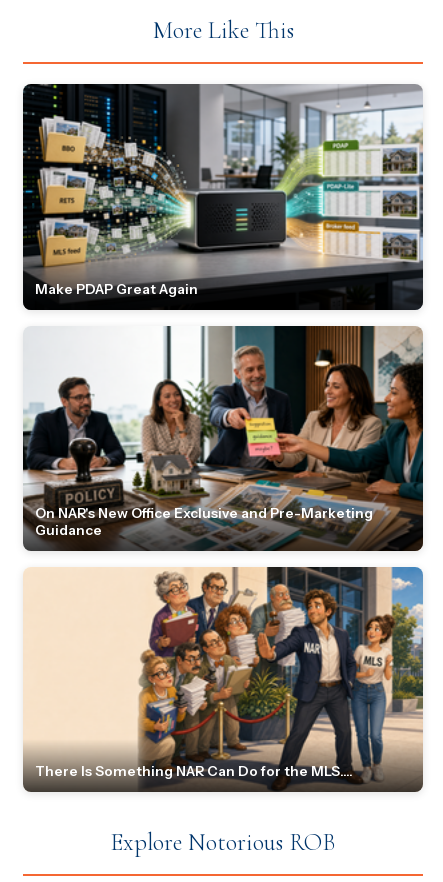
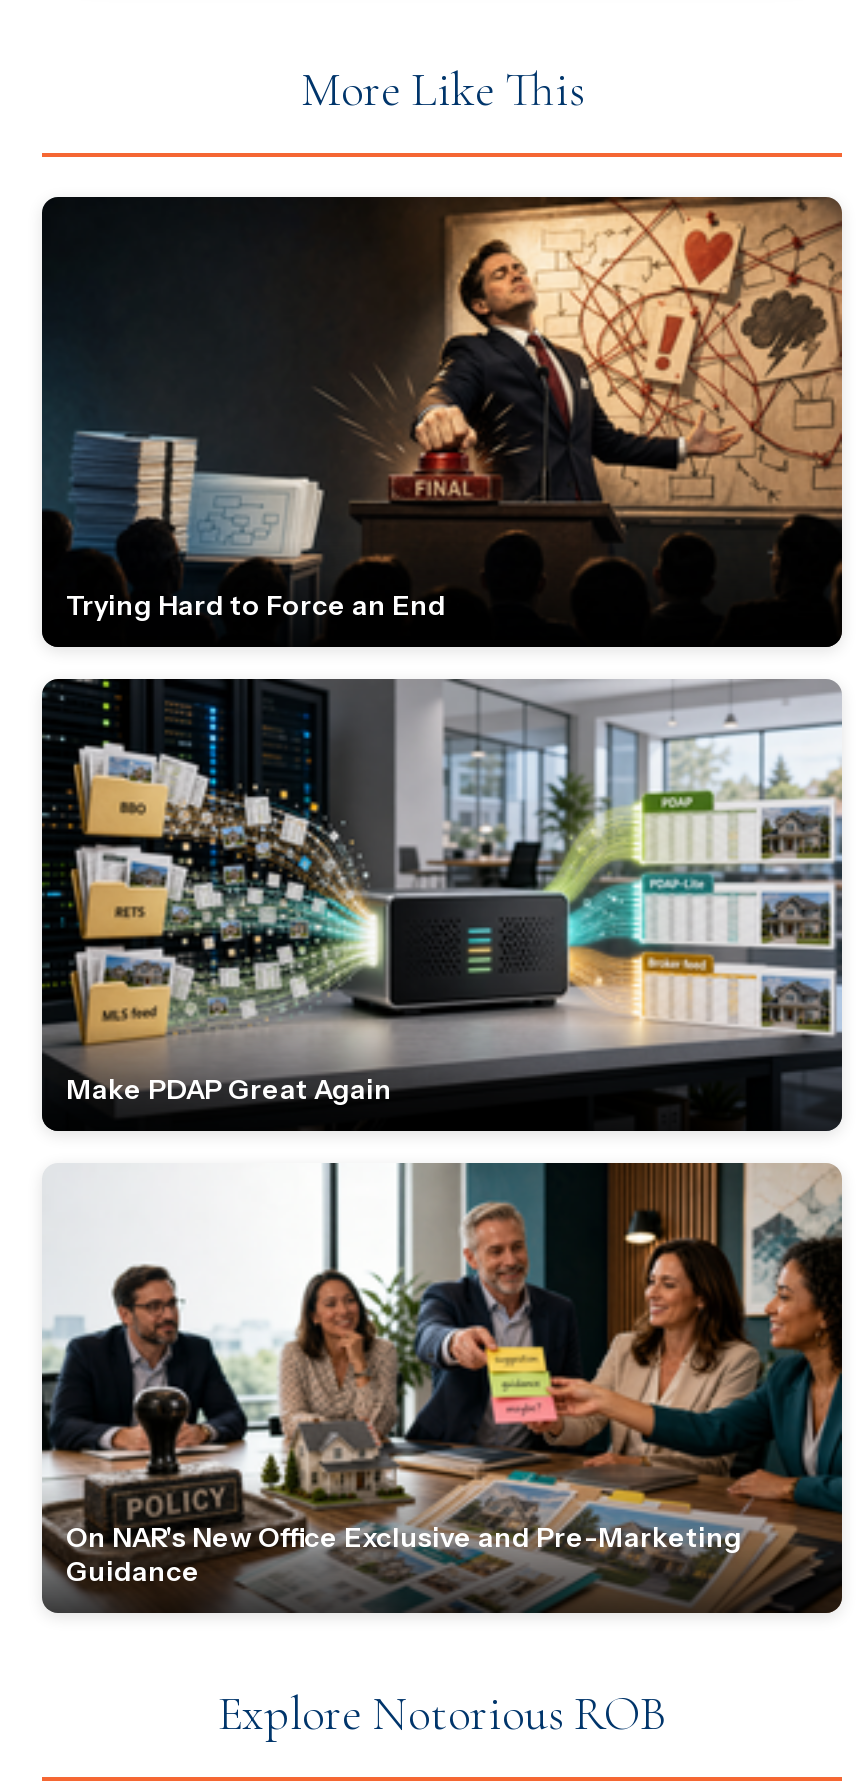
+ [image]
+ Trying Hard to Force an End

moved down: [image] | Make PDAP Great Again | On NAR's New Office Exclusive and Pre-Marketing | Guidance

- [image]
- There Is Something NAR Can Do for the MLS....
